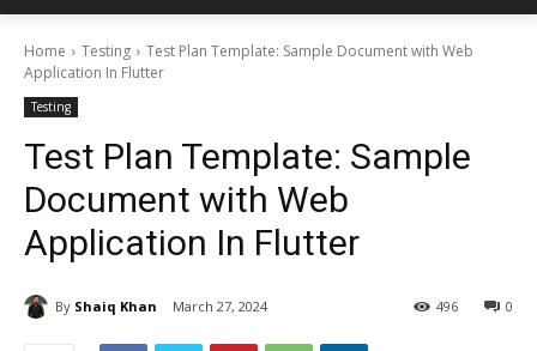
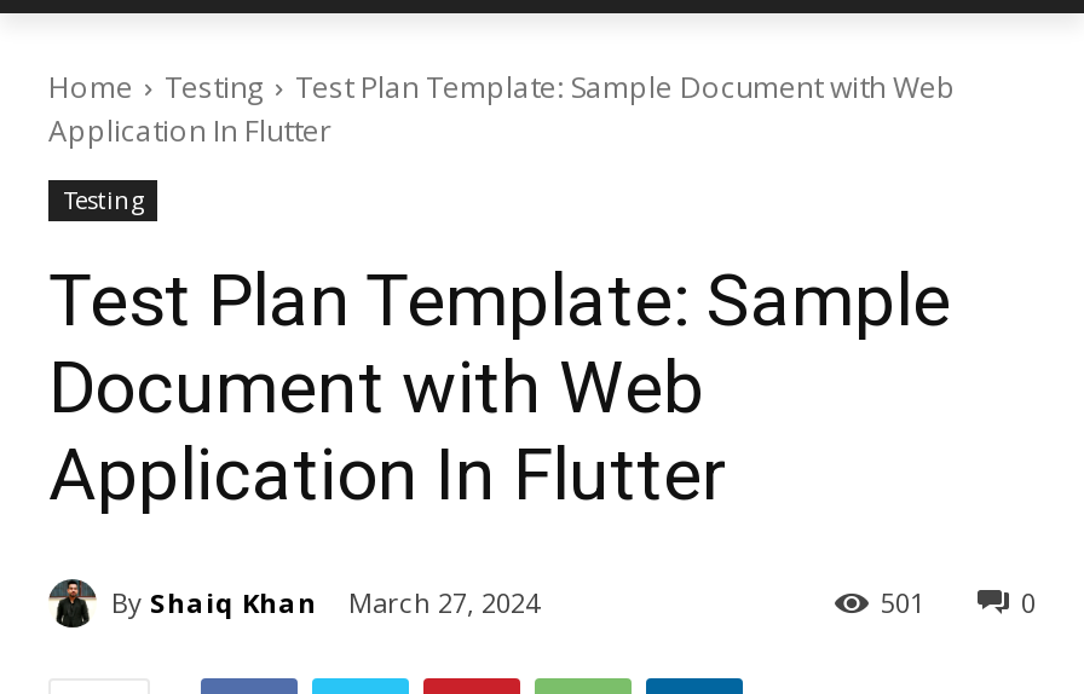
- 496
+ 501
